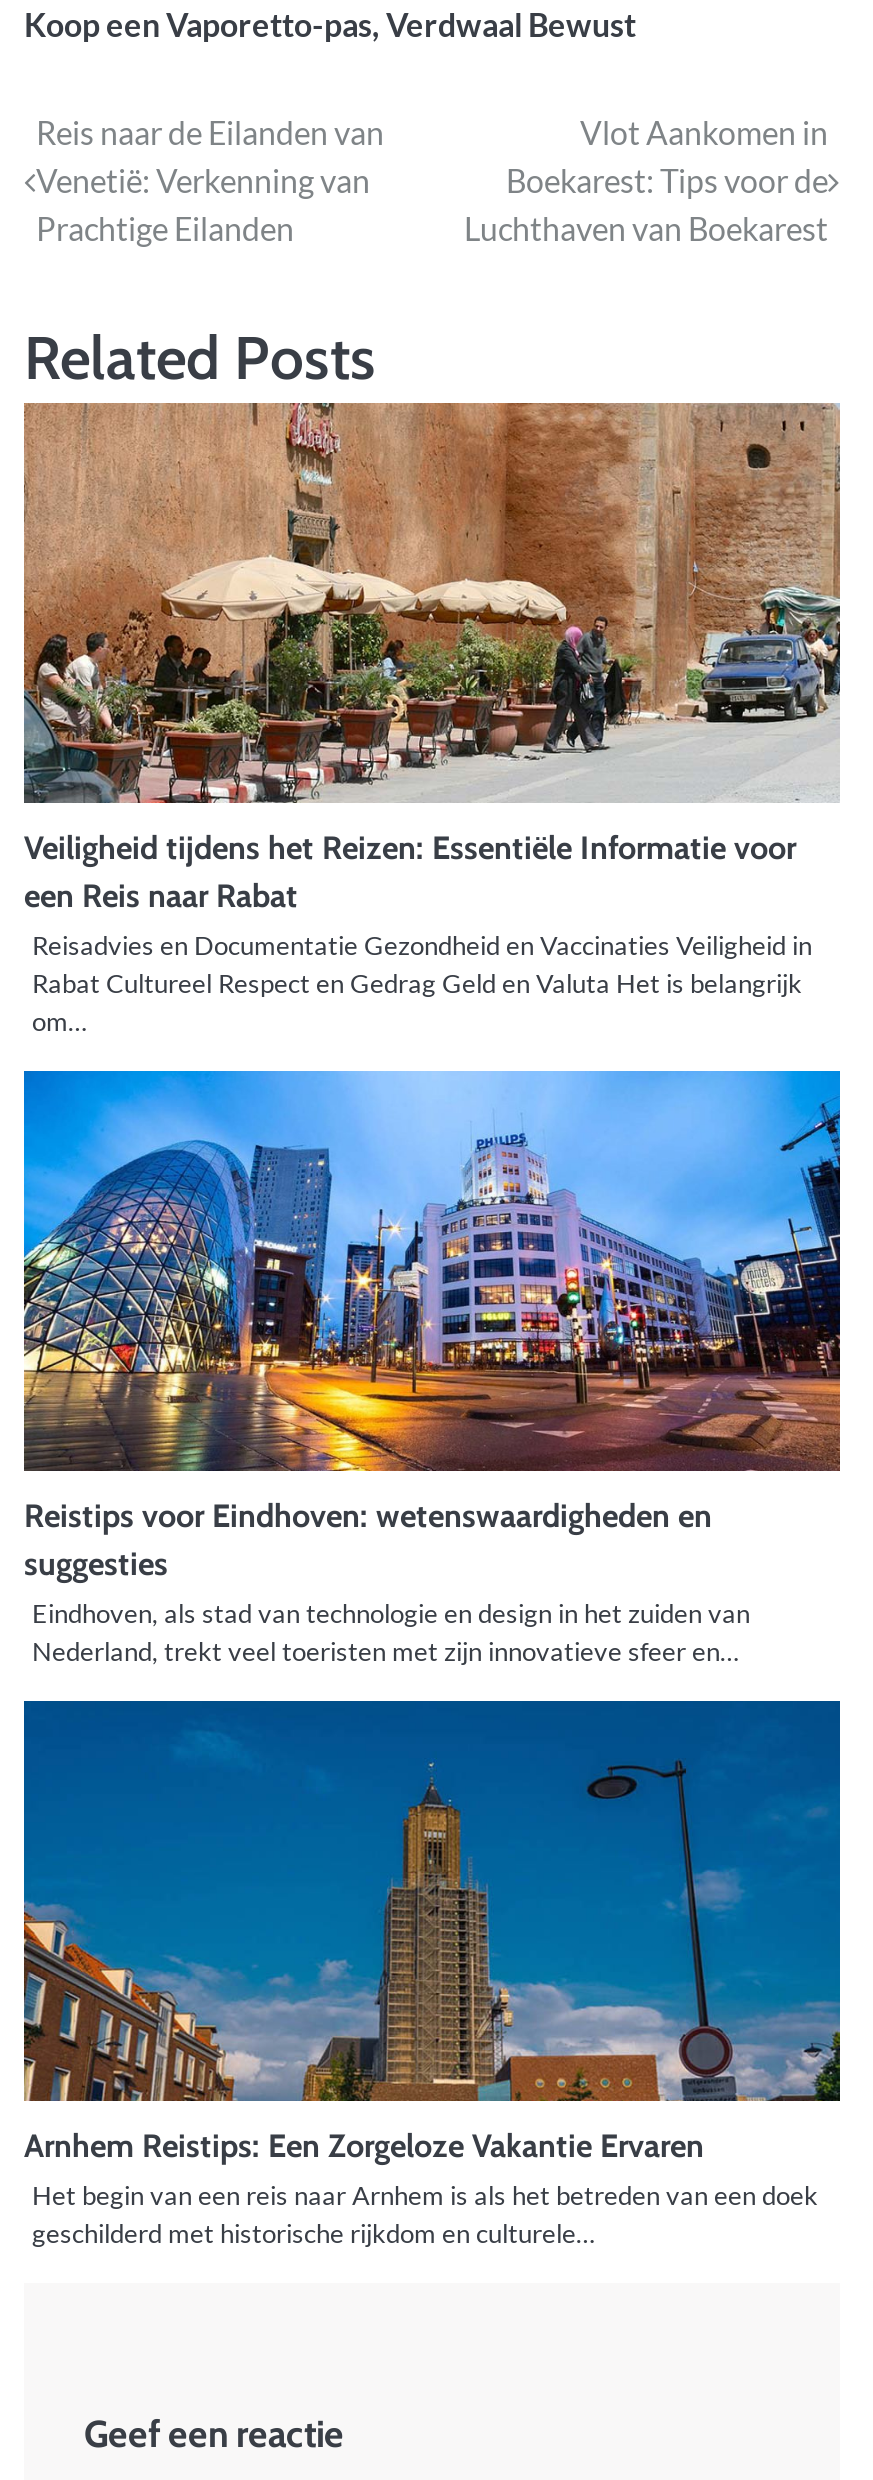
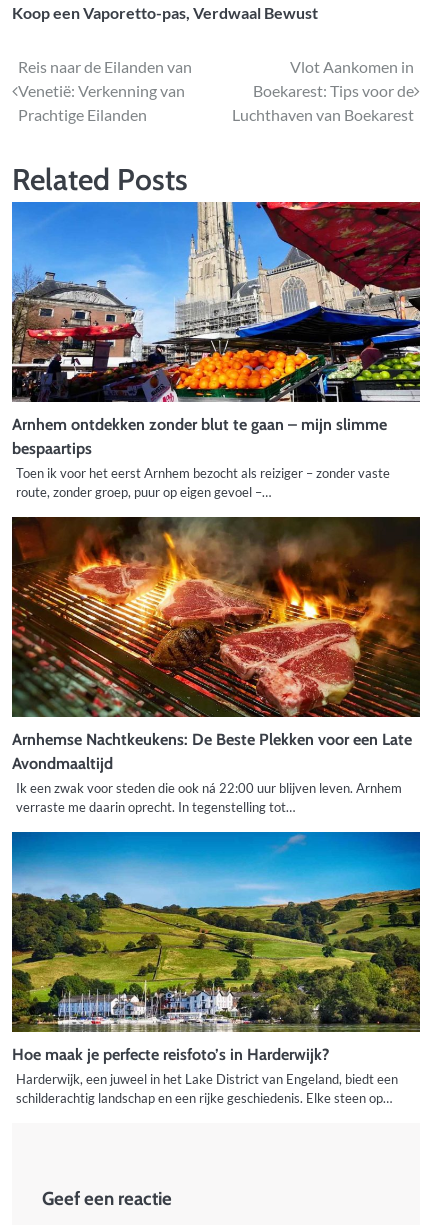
- [image]
- Veiligheid tijdens het Reizen: Essentiële Informatie voor
- een Reis naar Rabat
- Reisadvies en Documentatie Gezondheid en Vaccinaties Veiligheid in
- Rabat Cultureel Respect en Gedrag Geld en Valuta Het is belangrijk
- om…
+ [image]
+ Arnhem ontdekken zonder blut te gaan – mijn slimme
+ bespaartips
+ Toen ik voor het eerst Arnhem bezocht als reiziger – zonder vaste
+ route, zonder groep, puur op eigen gevoel –…

- [image]
- Reistips voor Eindhoven: wetenswaardigheden en
- suggesties
- Eindhoven, als stad van technologie en design in het zuiden van
- Nederland, trekt veel toeristen met zijn innovatieve sfeer en…
+ [image]
+ Arnhemse Nachtkeukens: De Beste Plekken voor een Late
+ Avondmaaltijd
+ Ik een zwak voor steden die ook ná 22:00 uur blijven leven. Arnhem
+ verraste me daarin oprecht. In tegenstelling tot…

- [image]
- Arnhem Reistips: Een Zorgeloze Vakantie Ervaren
- Het begin van een reis naar Arnhem is als het betreden van een doek
- geschilderd met historische rijkdom en culturele…
+ [image]
+ Hoe maak je perfecte reisfoto’s in Harderwijk?
+ Harderwijk, een juweel in het Lake District van Engeland, biedt een
+ schilderachtig landschap en een rijke geschiedenis. Elke steen op…
